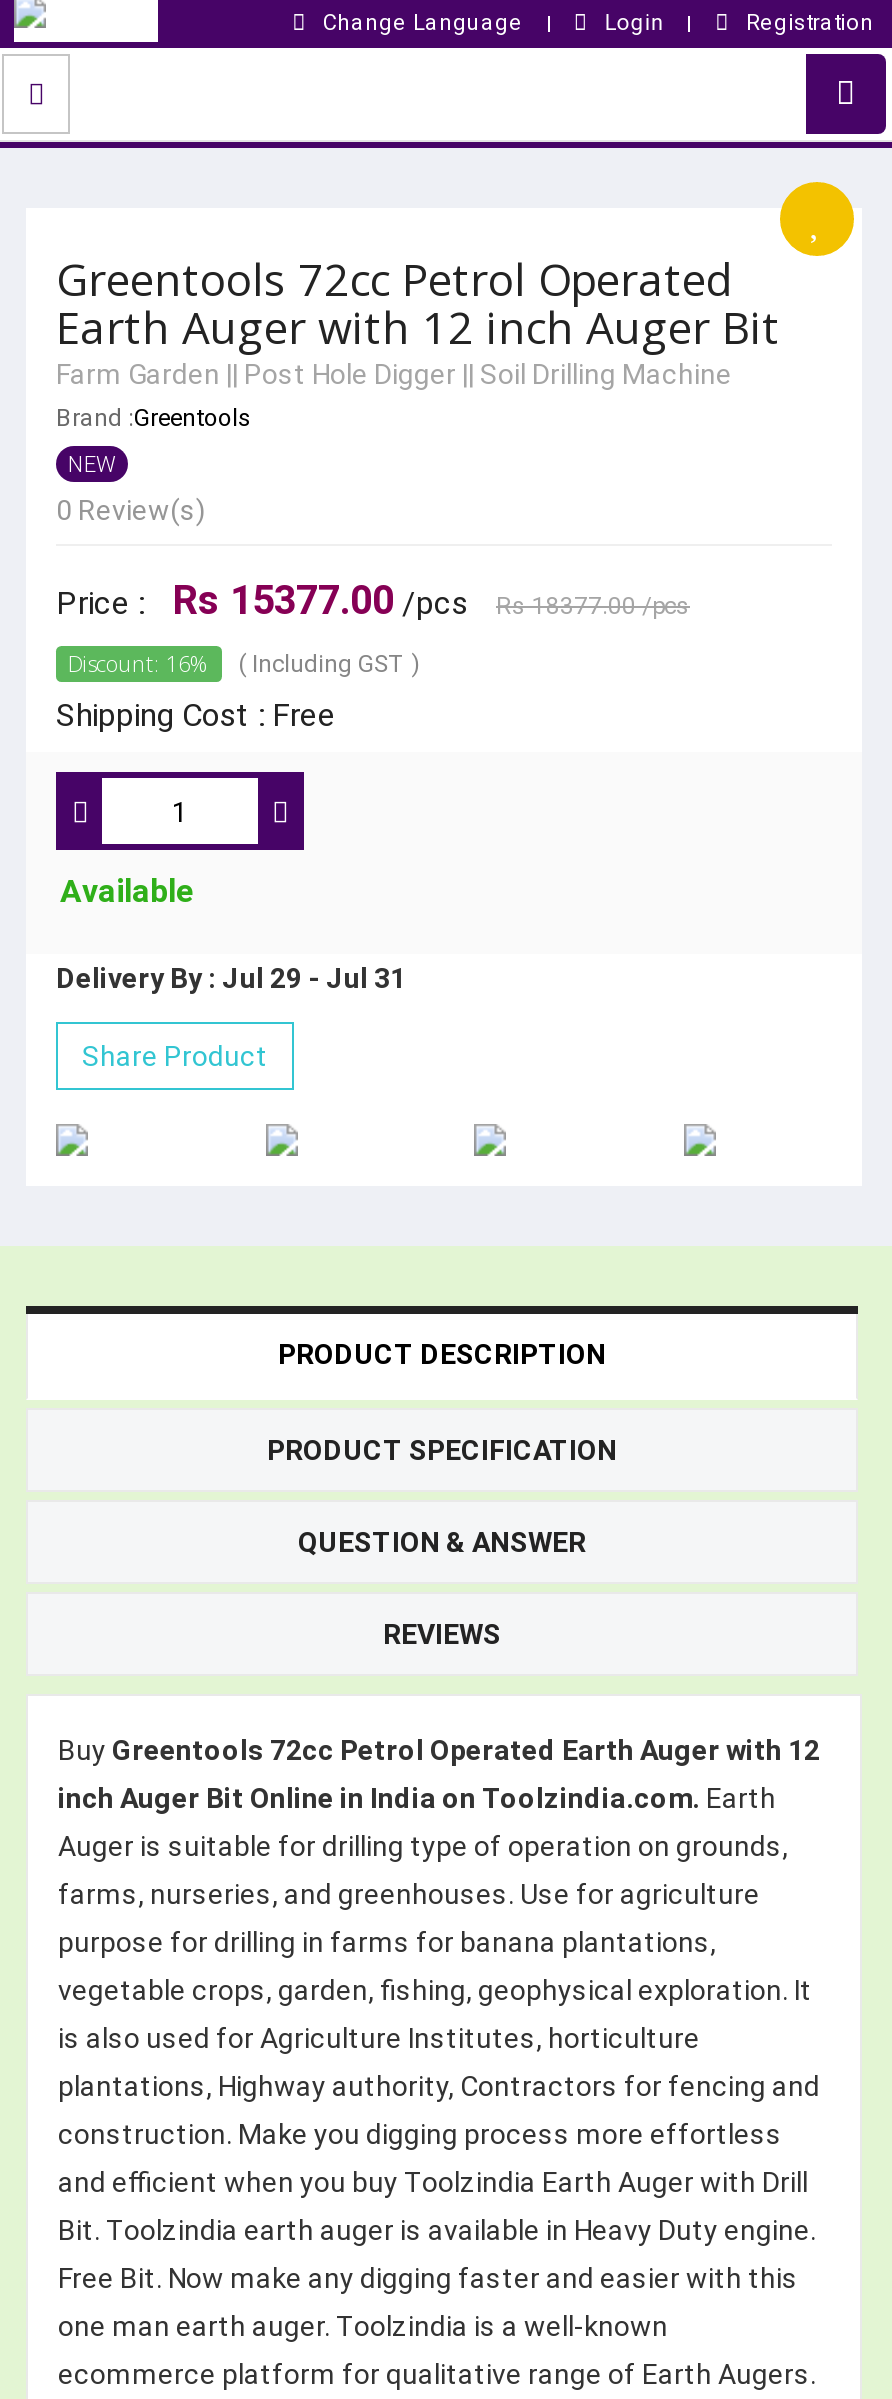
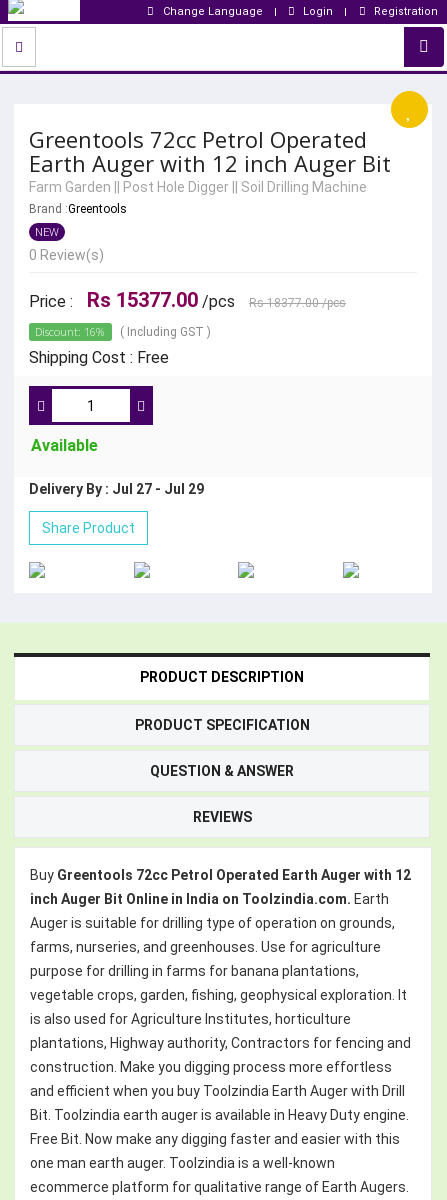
- Delivery By : Jul 29 - Jul 31
+ Delivery By : Jul 27 - Jul 29
